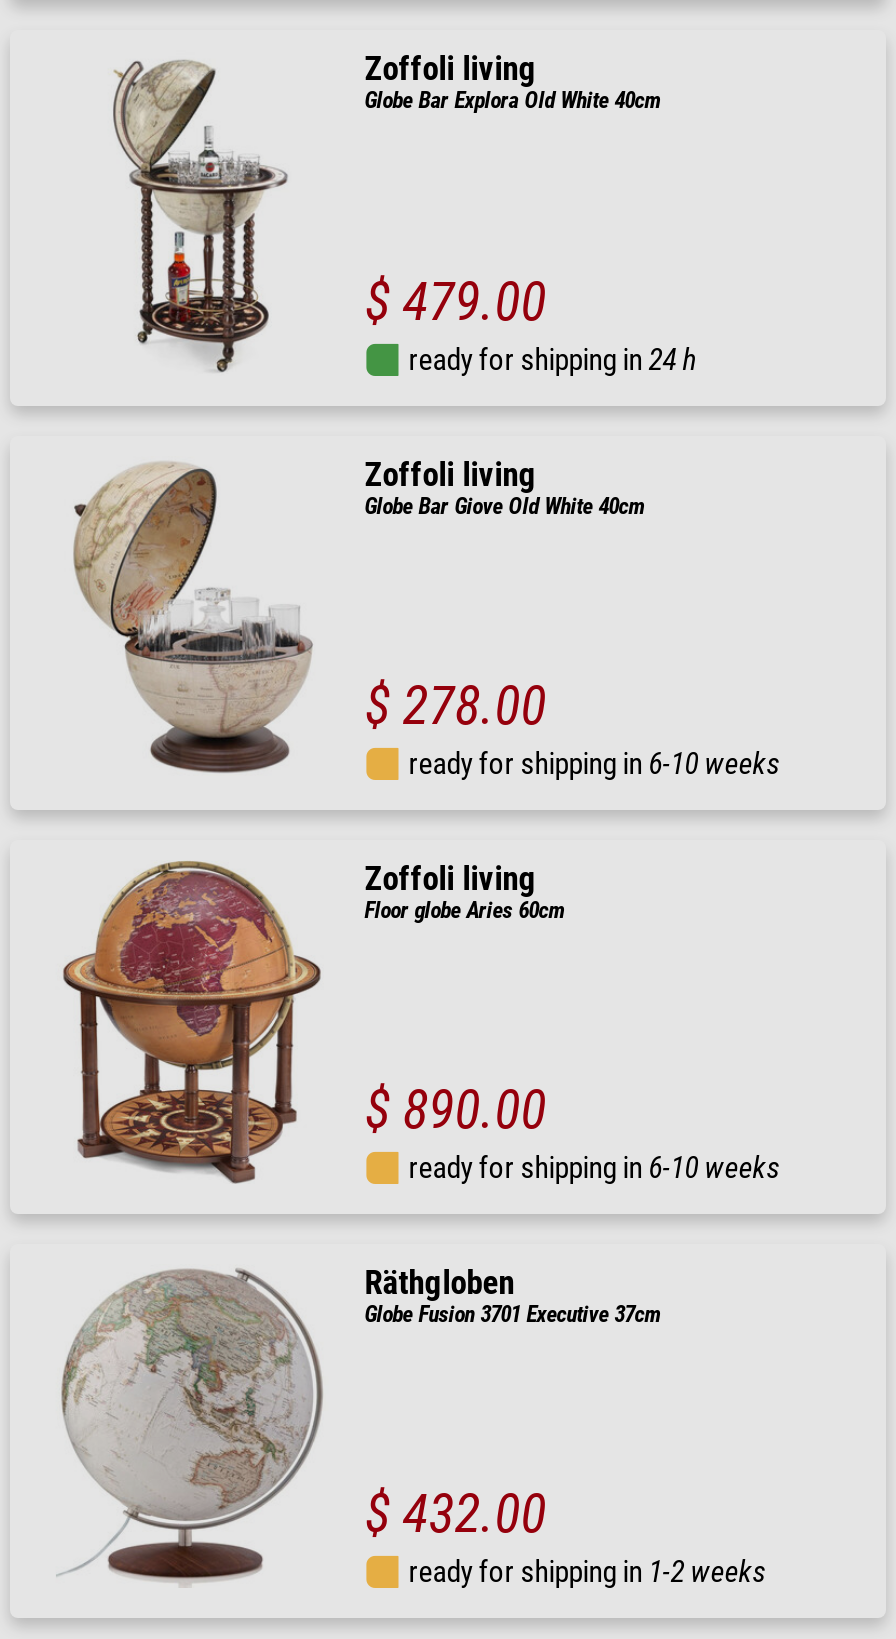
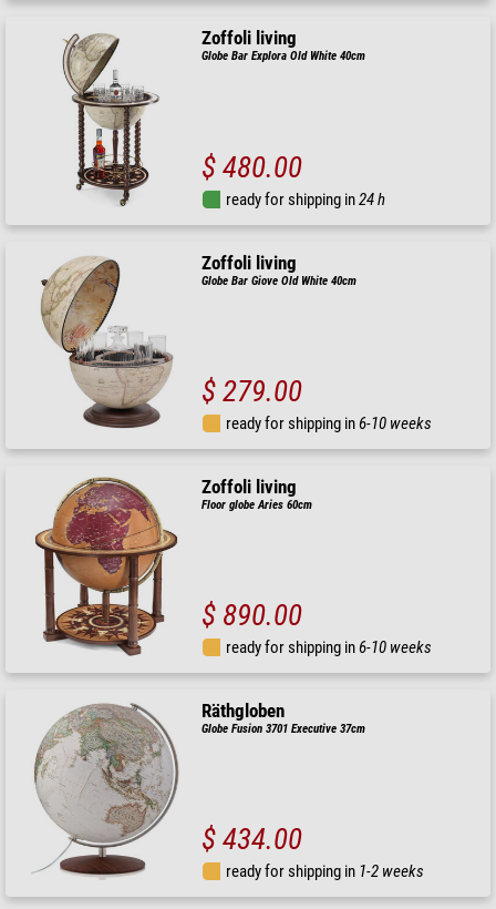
- $ 479.00
+ $ 480.00

- $ 278.00
+ $ 279.00

- $ 432.00
+ $ 434.00
